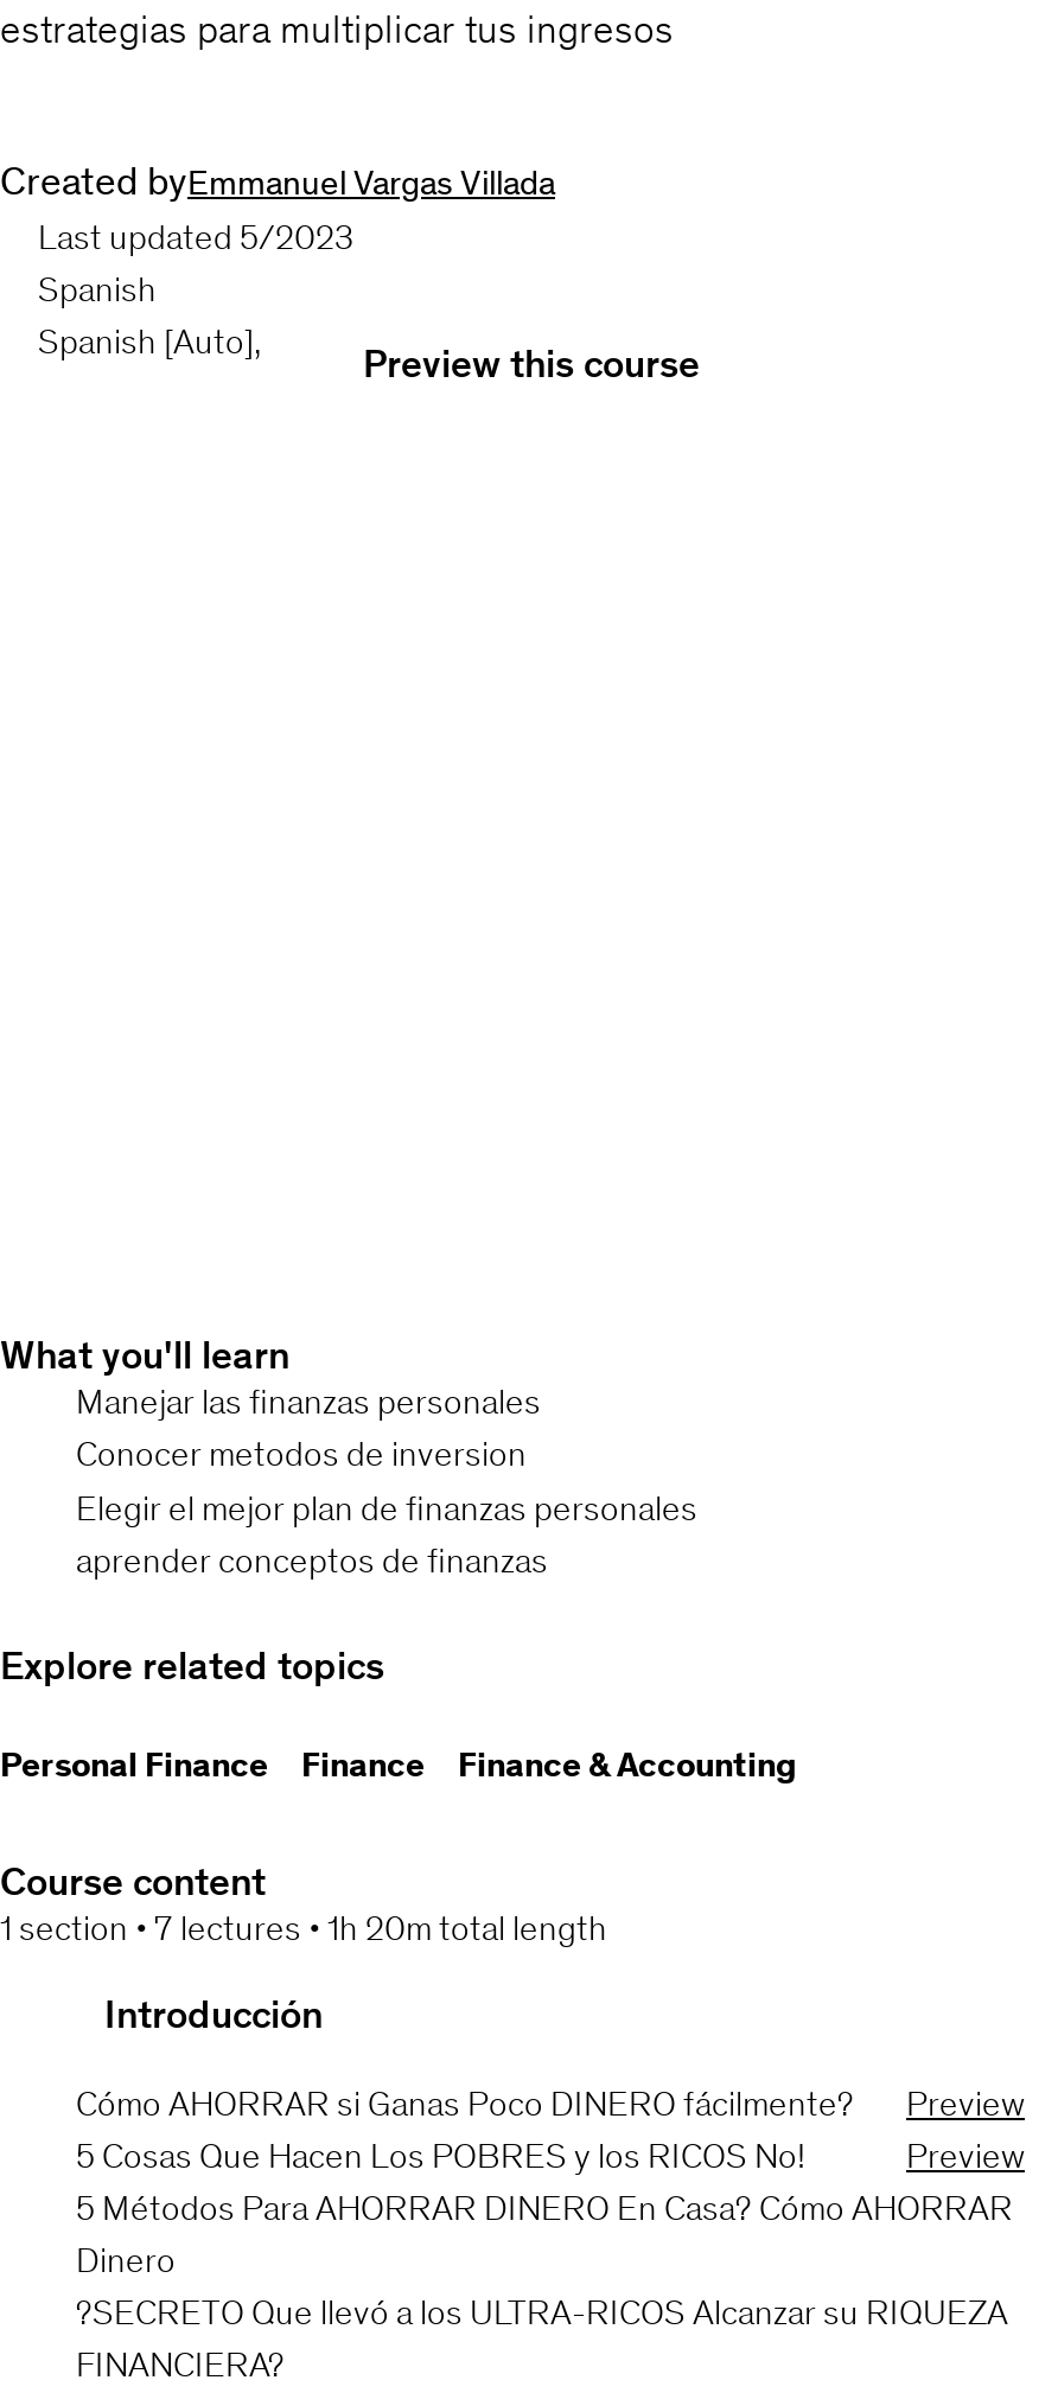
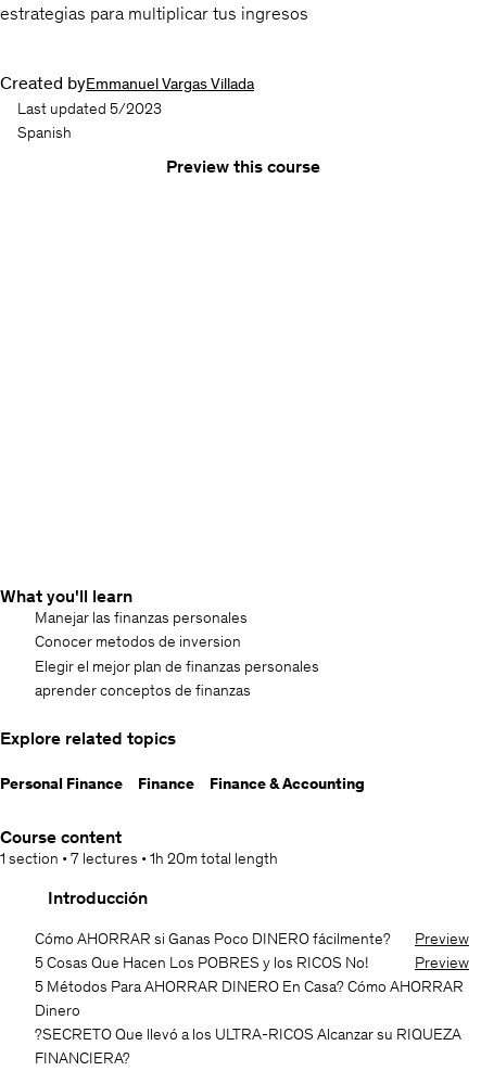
- Spanish [Auto],
